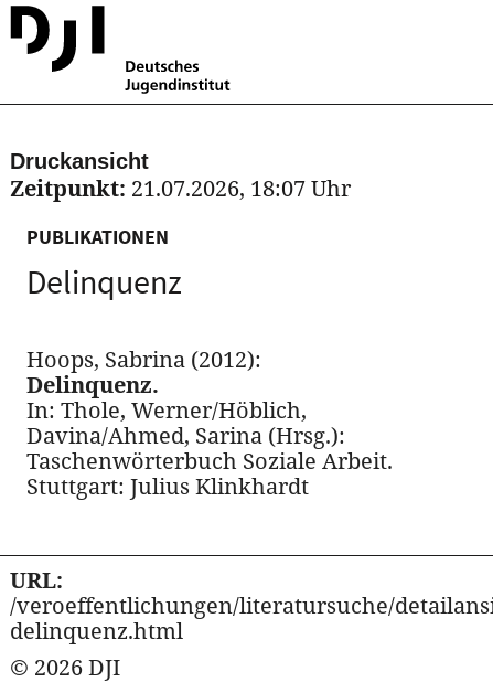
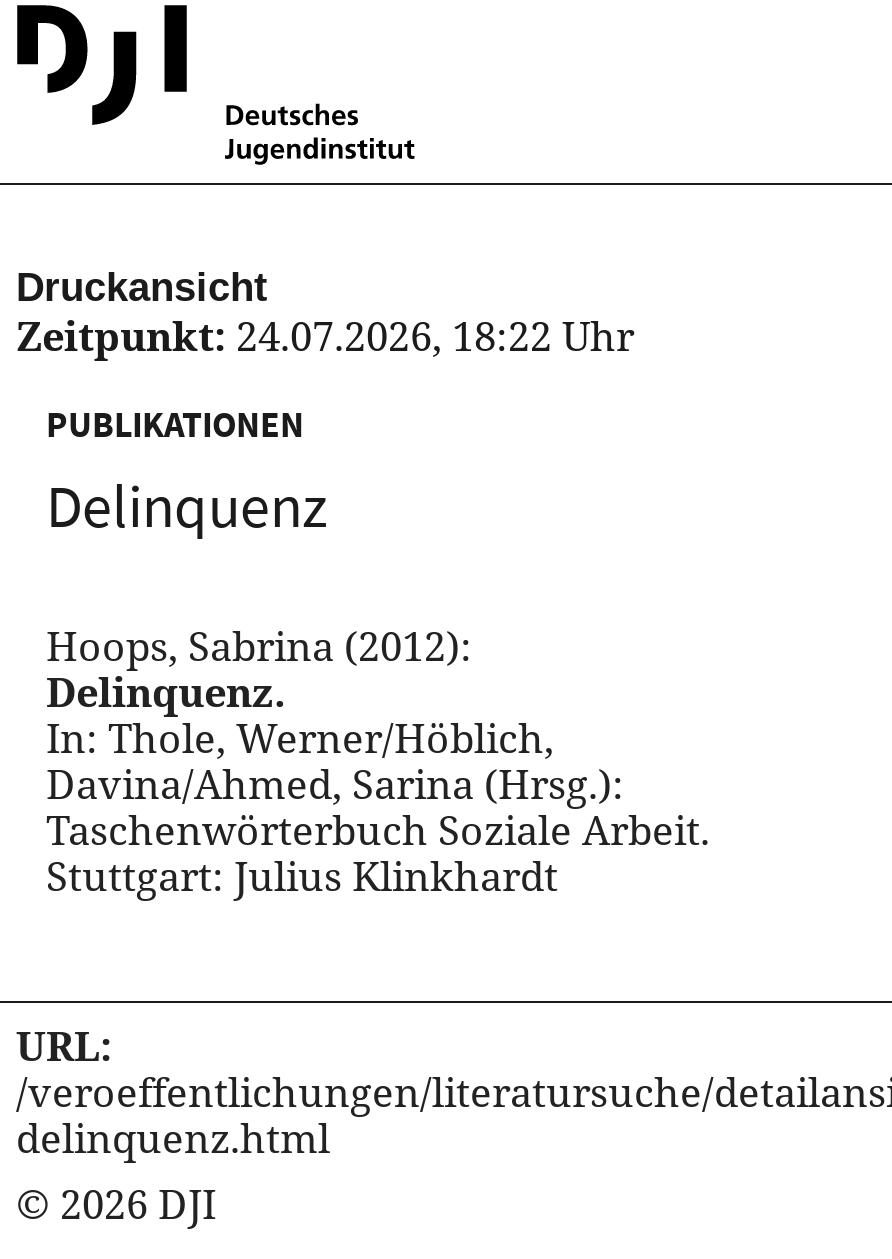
- Zeitpunkt: 21.07.2026, 18:07 Uhr
+ Zeitpunkt: 24.07.2026, 18:22 Uhr
